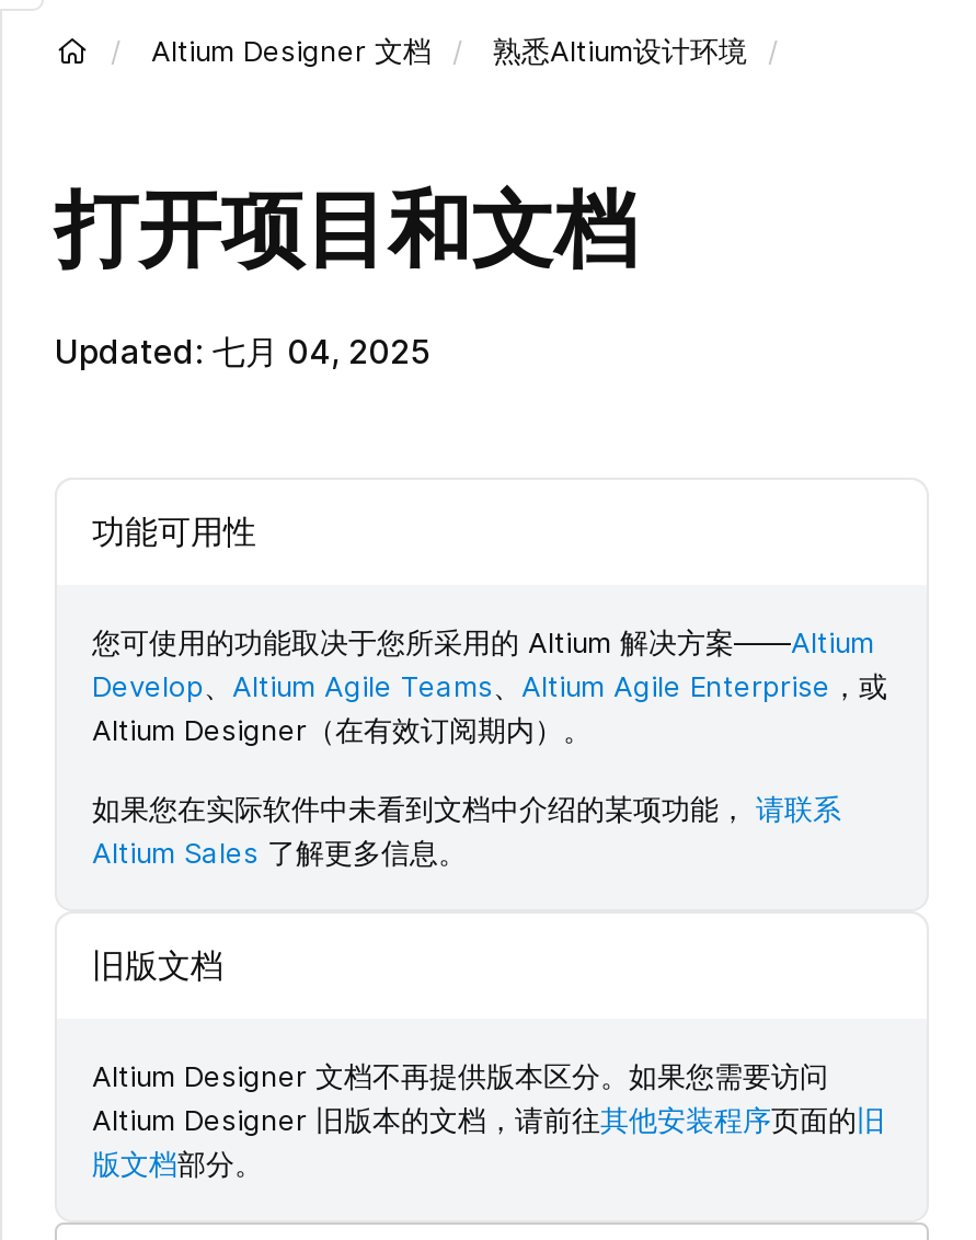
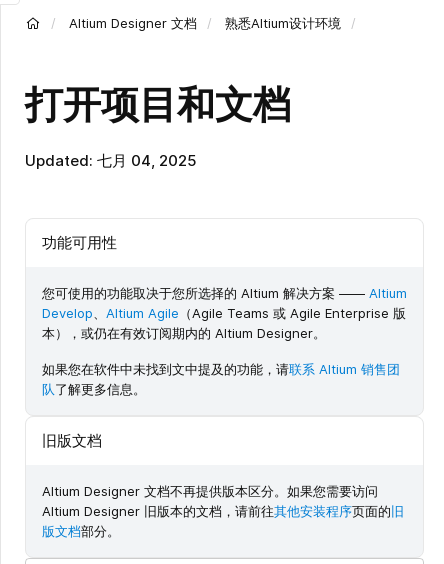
- 您可使用的功能取决于您所采用的 Altium 解决方案——Altium
- Develop、Altium Agile Teams、Altium Agile Enterprise，或
- Altium Designer（在有效订阅期内）。
+ 您可使用的功能取决于您所选择的 Altium 解决方案 ——Altium
+ Develop、Altium Agile（Agile Teams 或 Agile Enterprise 版
+ 本），或仍在有效订阅期内的 Altium Designer。

- 如果您在实际软件中未看到文档中介绍的某项功能，请联系
- Altium Sales了解更多信息。
+ 如果您在软件中未找到文中提及的功能，请联系 Altium 销售团
+ 队了解更多信息。
